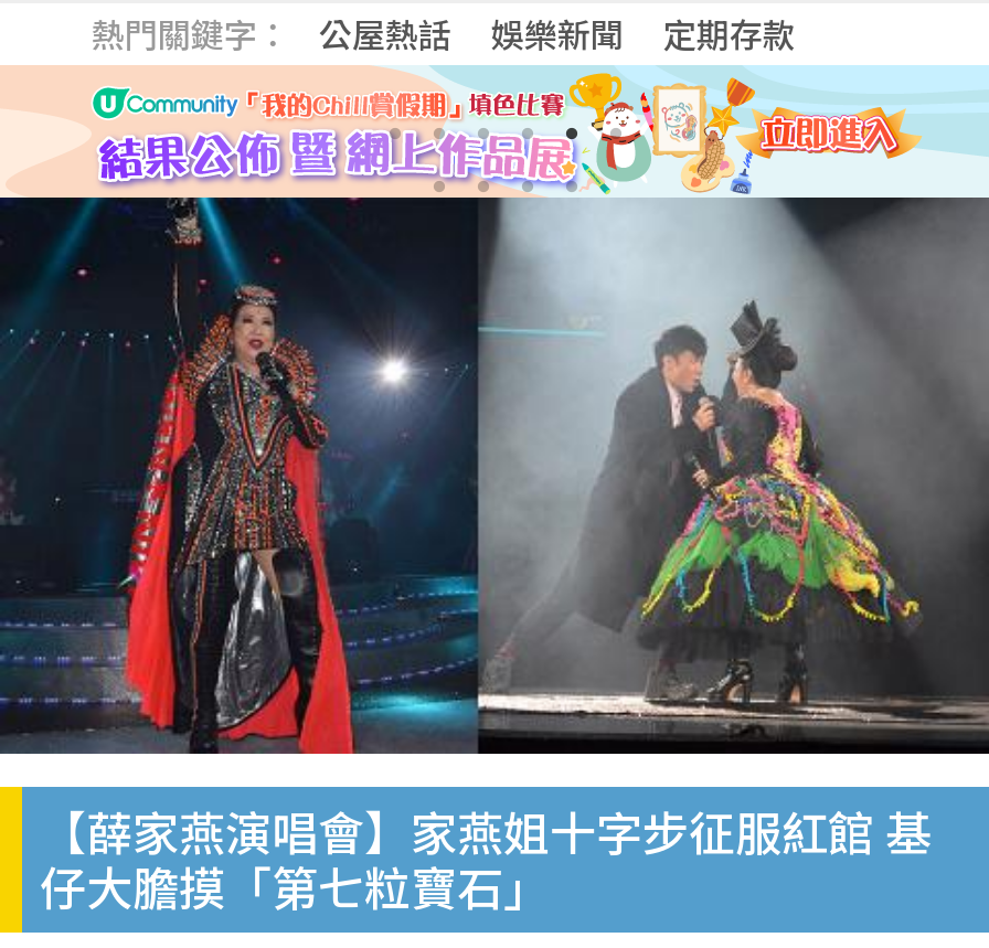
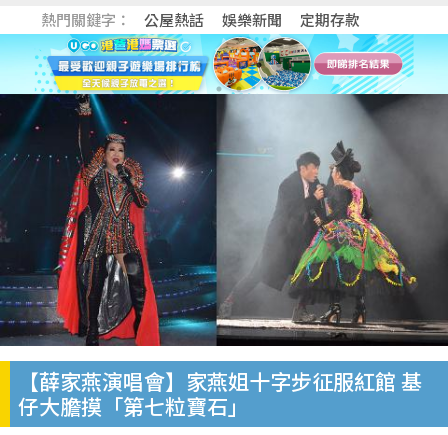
- [image]
+ [image]
